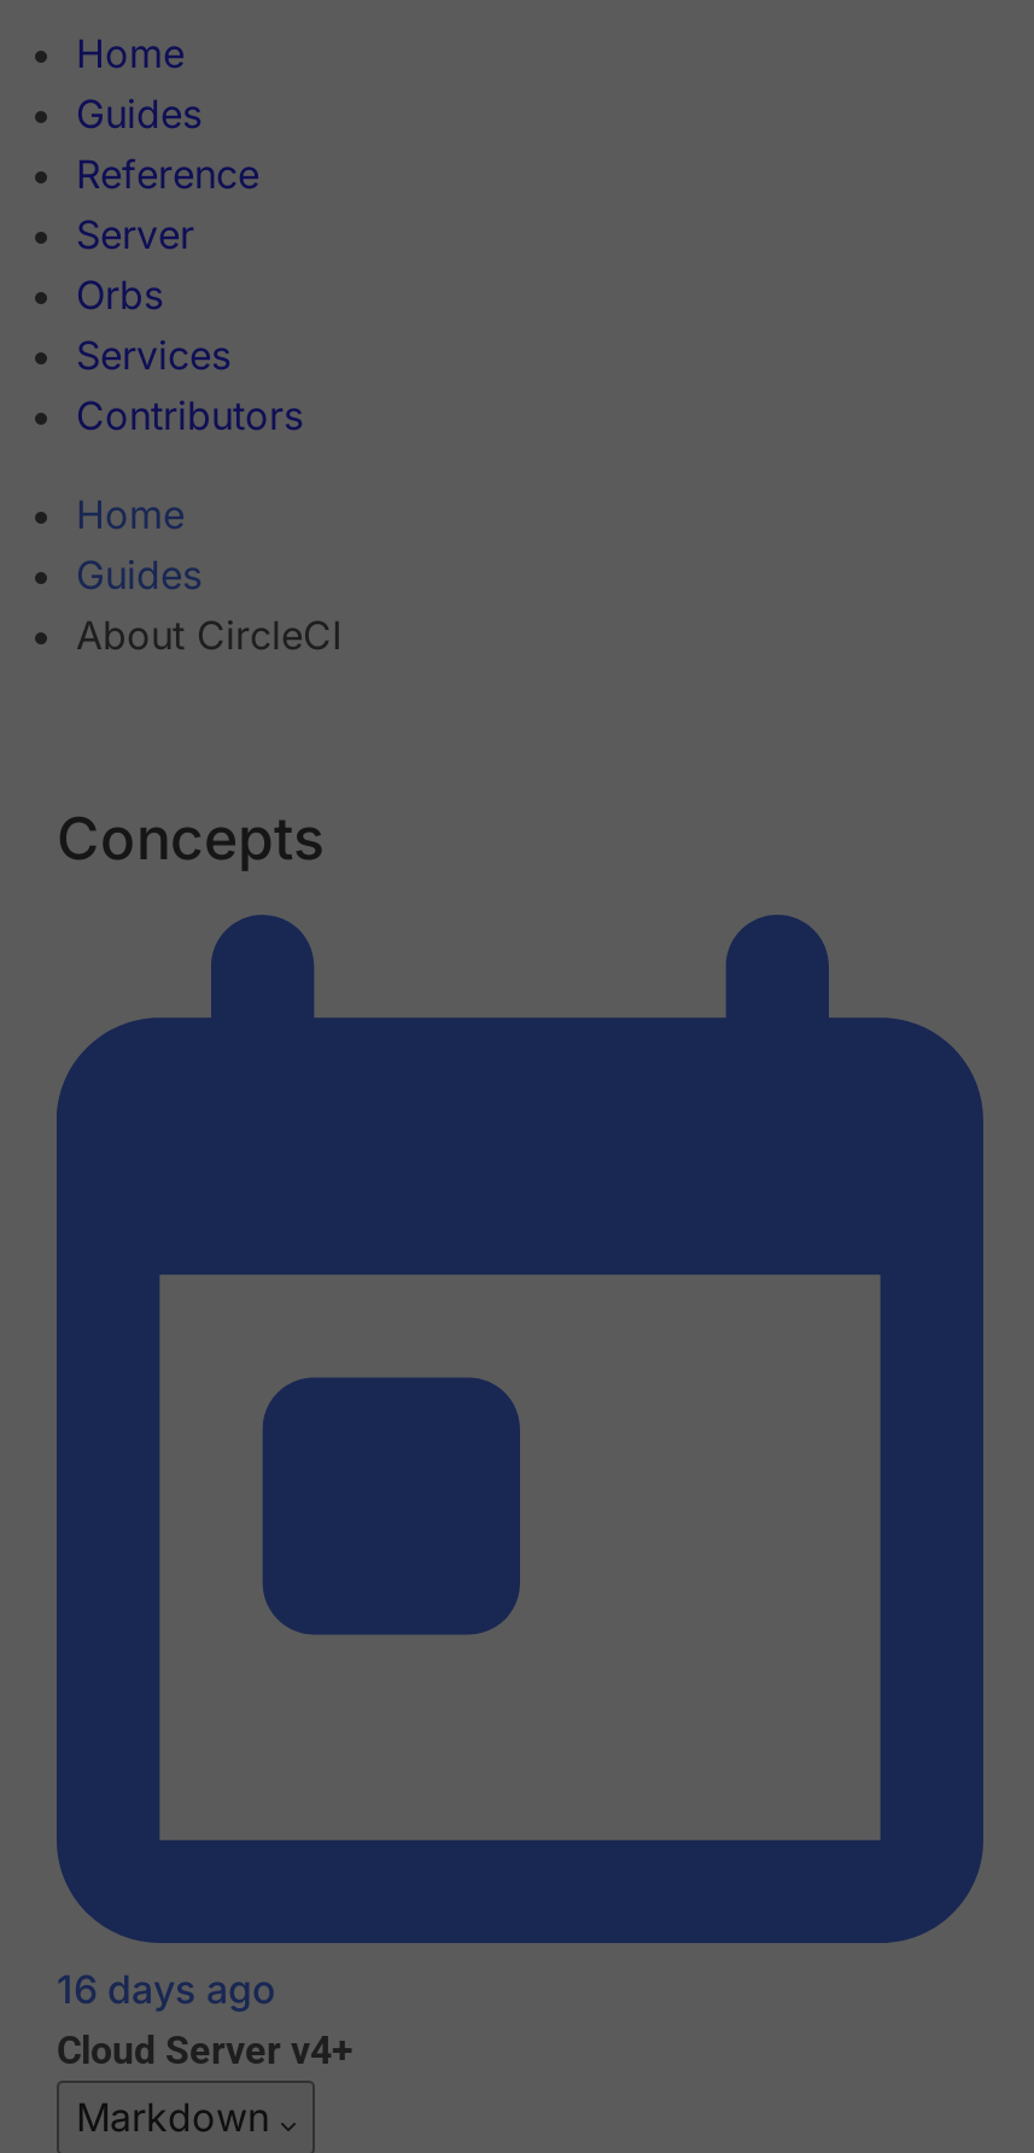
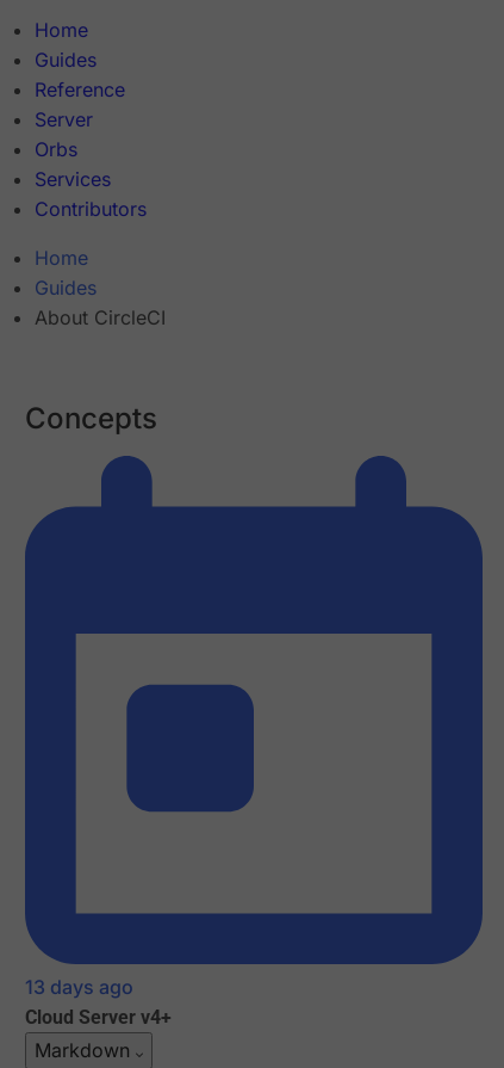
- 16 days ago
+ 13 days ago
